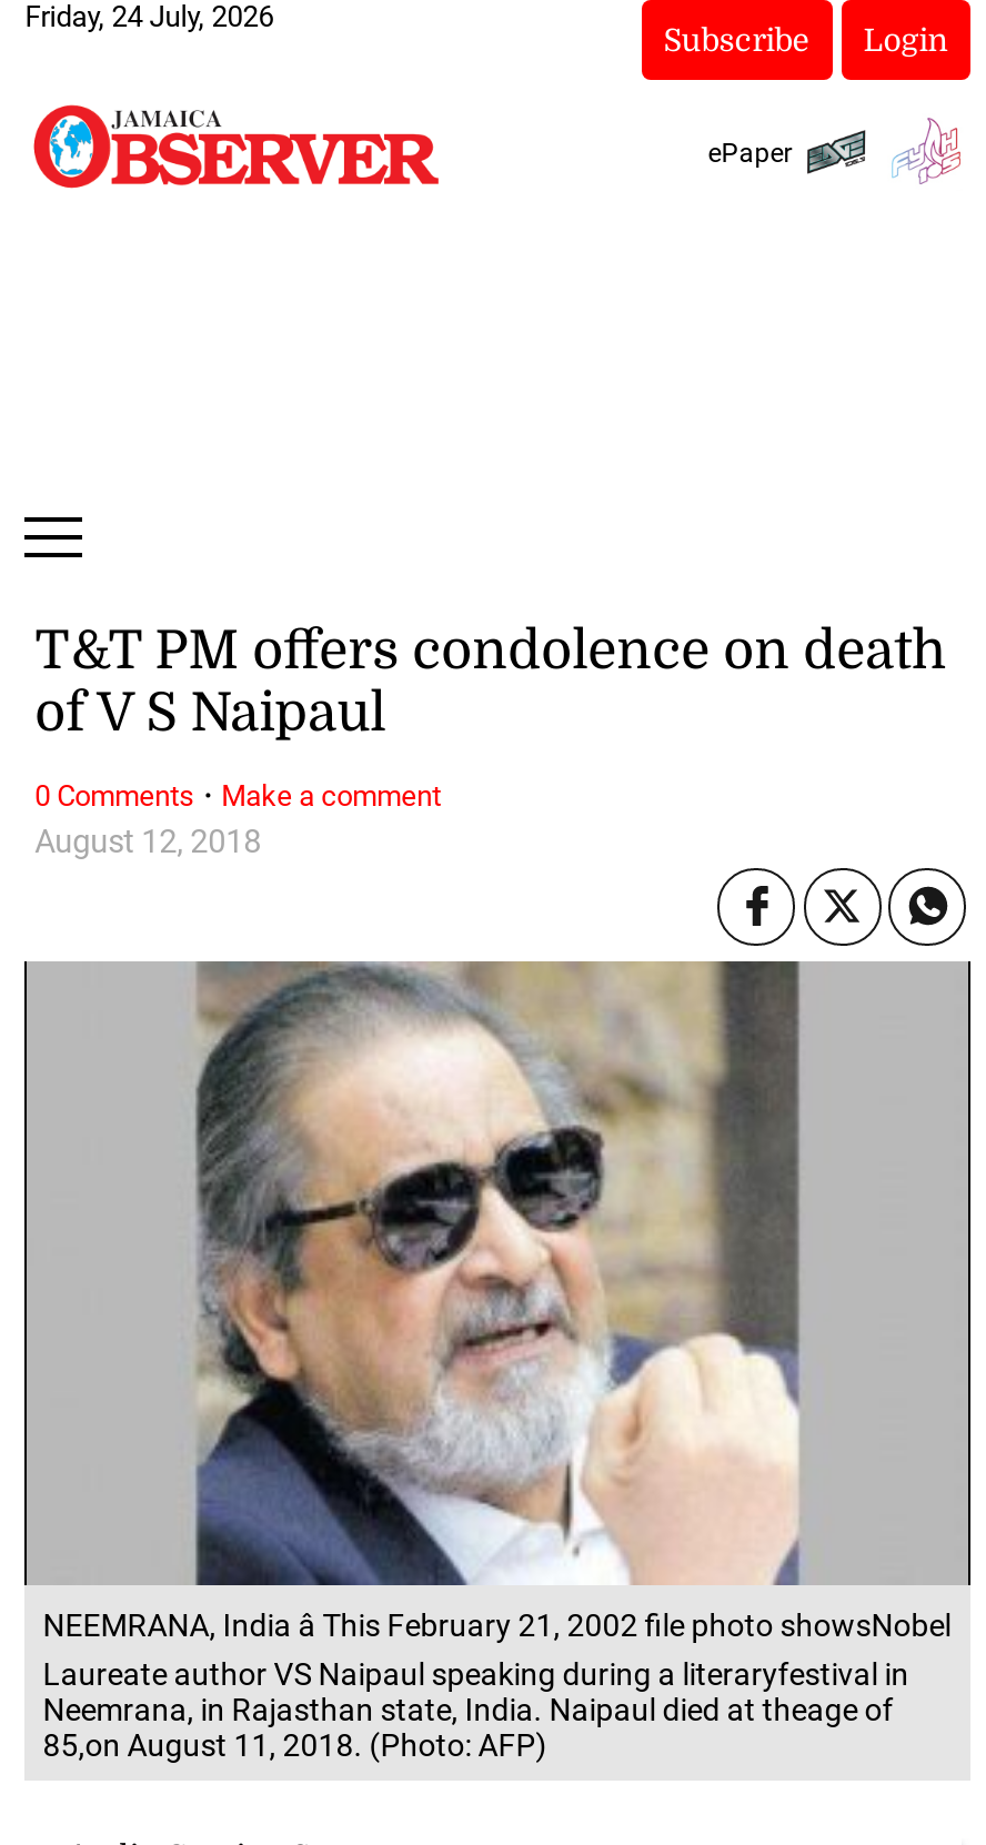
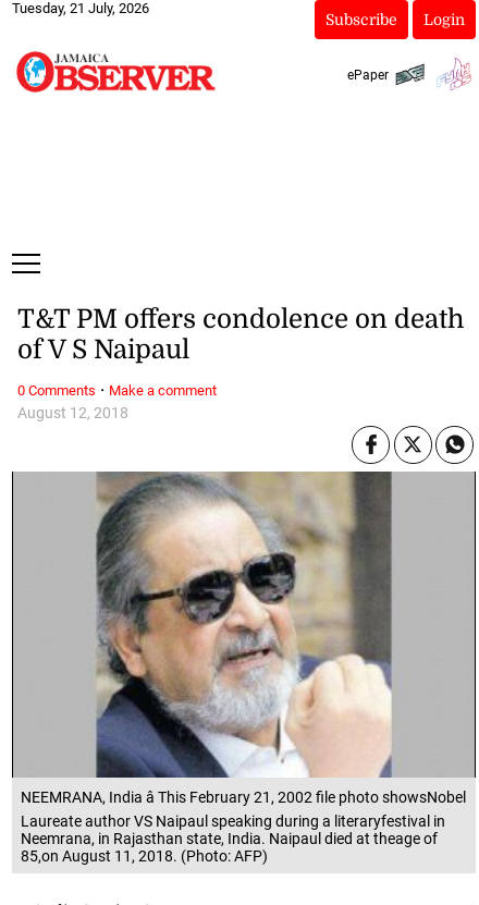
- Friday, 24 July, 2026
+ Tuesday, 21 July, 2026
